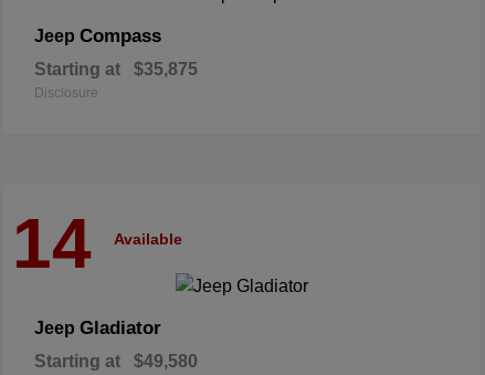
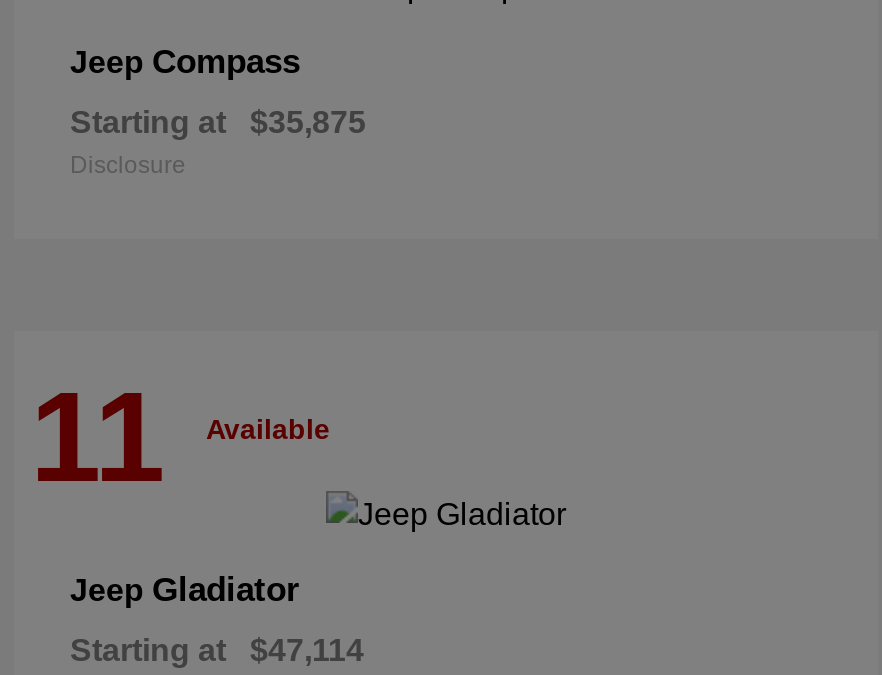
- 14 Available
+ 11 Available

- Starting at $49,580
+ Starting at $47,114
